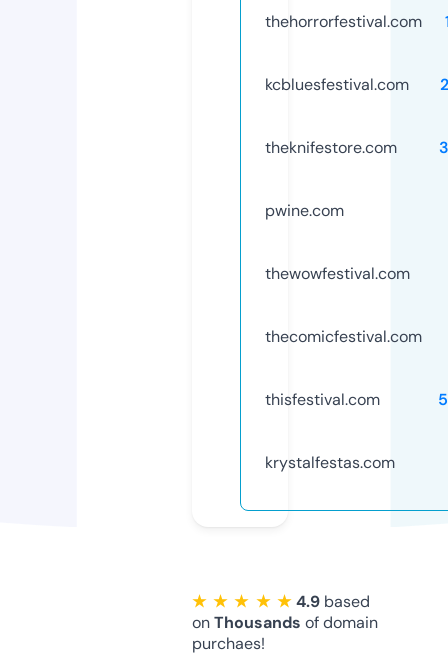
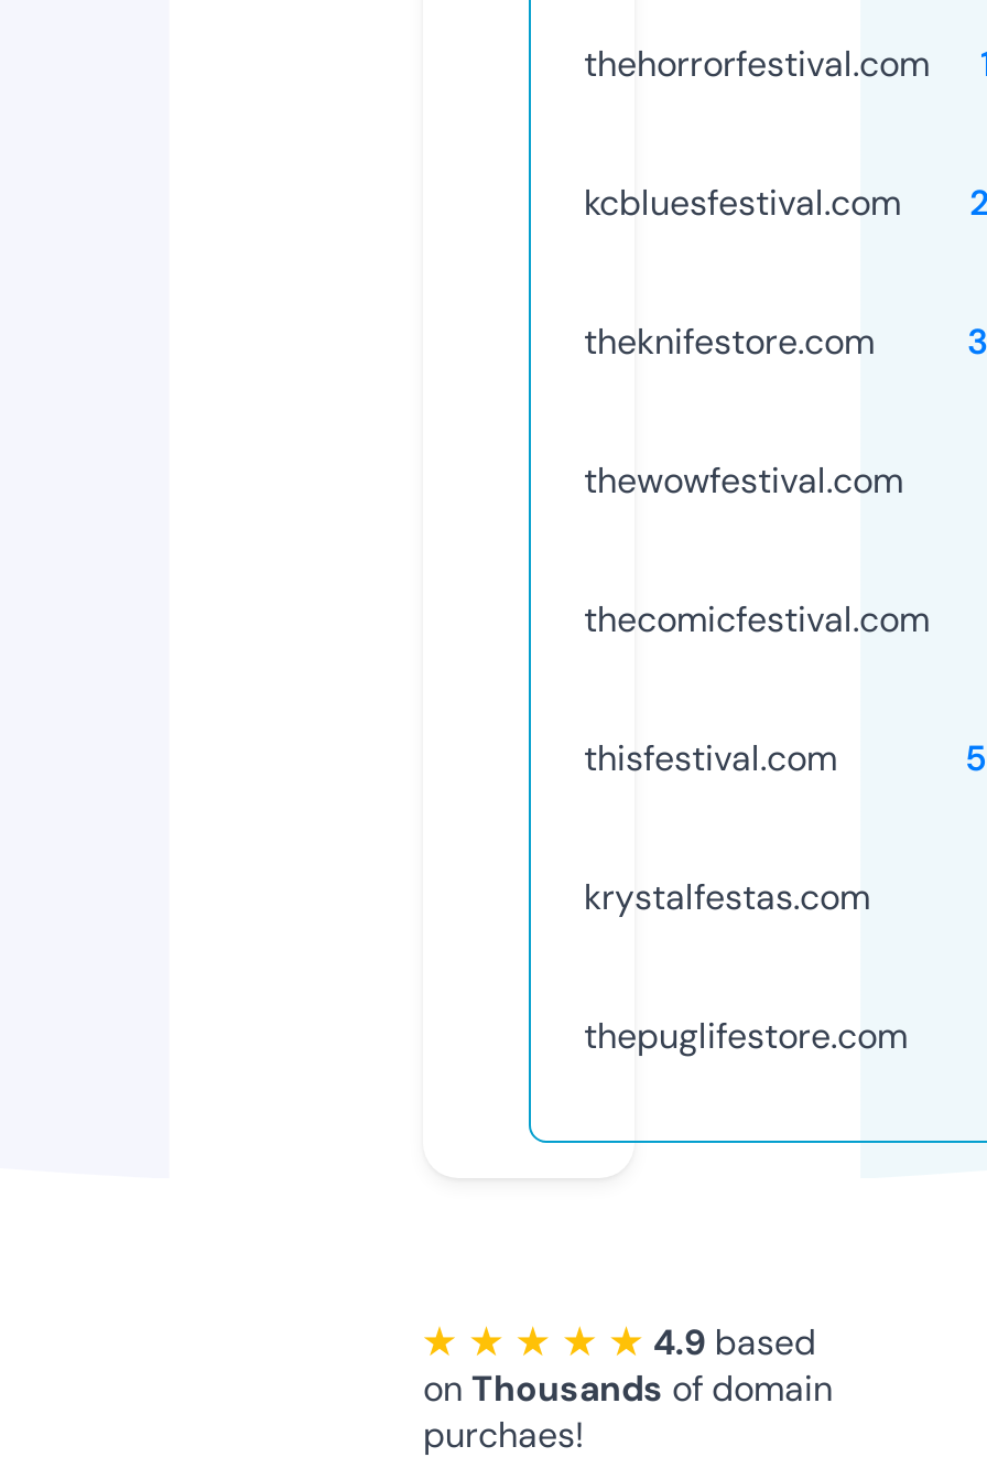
- pwine.com

moved up: thewowfestival.com | thecomicfestival.com | thisfestival.com | krystalfestas.com

+ thepuglifestore.com
